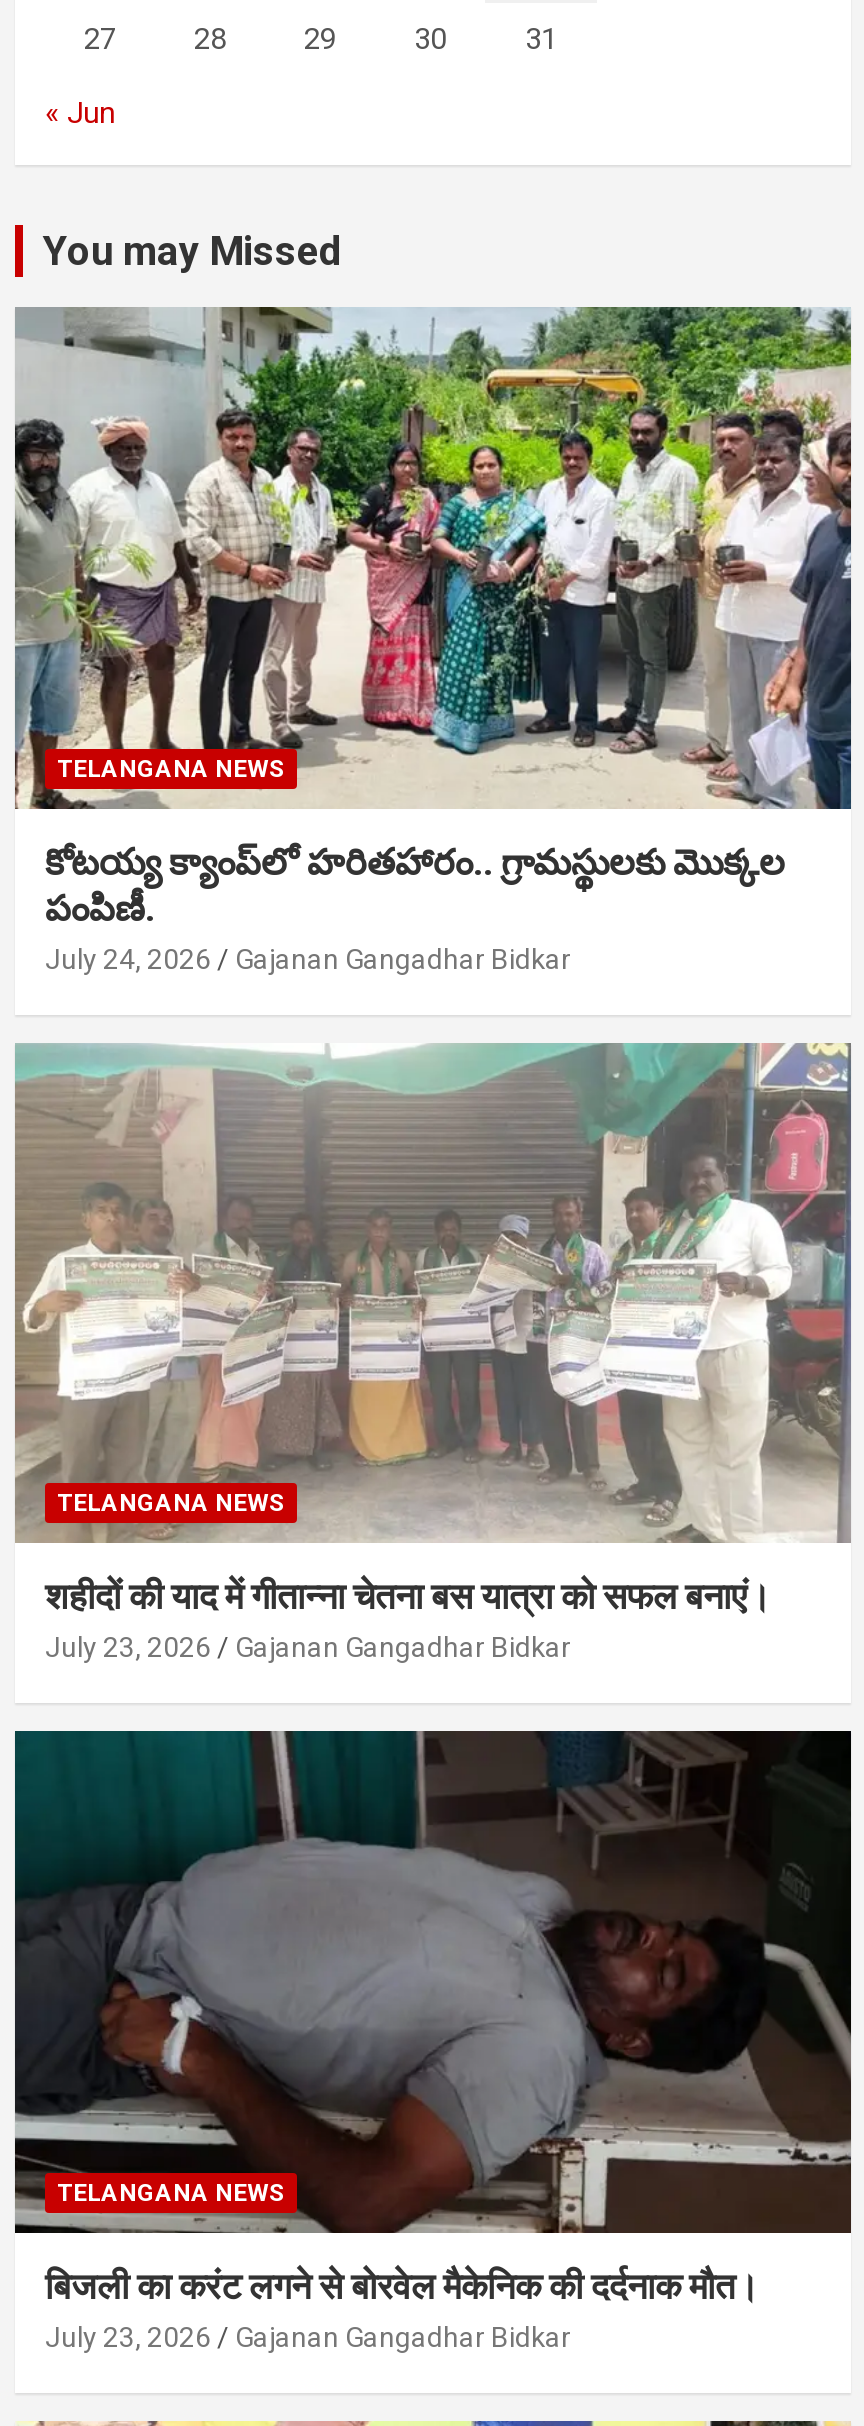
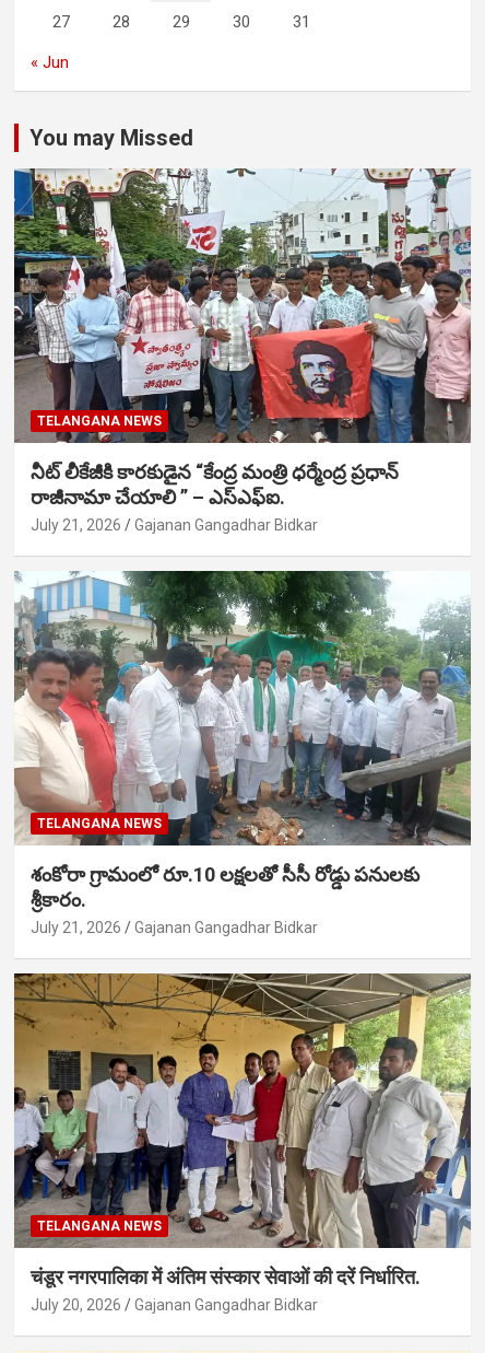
- [image]
- కోటయ్య క్యాంప్‌లో హరితహారం.. గ్రామస్థులకు మొక్కల
- పంపిణీ.
- July 24, 2026
+ [image]
+ నీట్ లీకేజీకి కారకుడైన “కేంద్ర మంత్రి ధర్మేంద్ర ప్రధాన్
+ రాజీనామా చేయాలి ” – ఎస్ఎఫ్ఐ.
+ July 21, 2026

- [image]
- शहीदों की याद में गीतान्ना चेतना बस यात्रा को सफल बनाएं।
- July 23, 2026
+ [image]
+ శంకోరా గ్రామంలో రూ.10 లక్షలతో సీసీ రోడ్డు పనులకు
+ శ్రీకారం.
+ July 21, 2026

- [image]
- बिजली का करंट लगने से बोरवेल मैकेनिक की दर्दनाक मौत।
- July 23, 2026
+ [image]
+ चंडूर नगरपालिका में अंतिम संस्कार सेवाओं की दरें निर्धारित.
+ July 20, 2026
